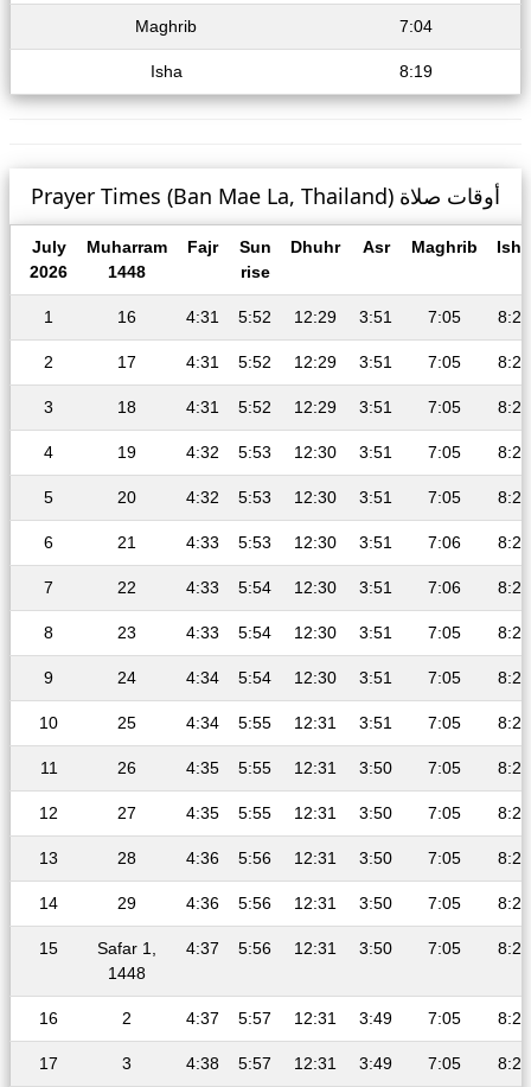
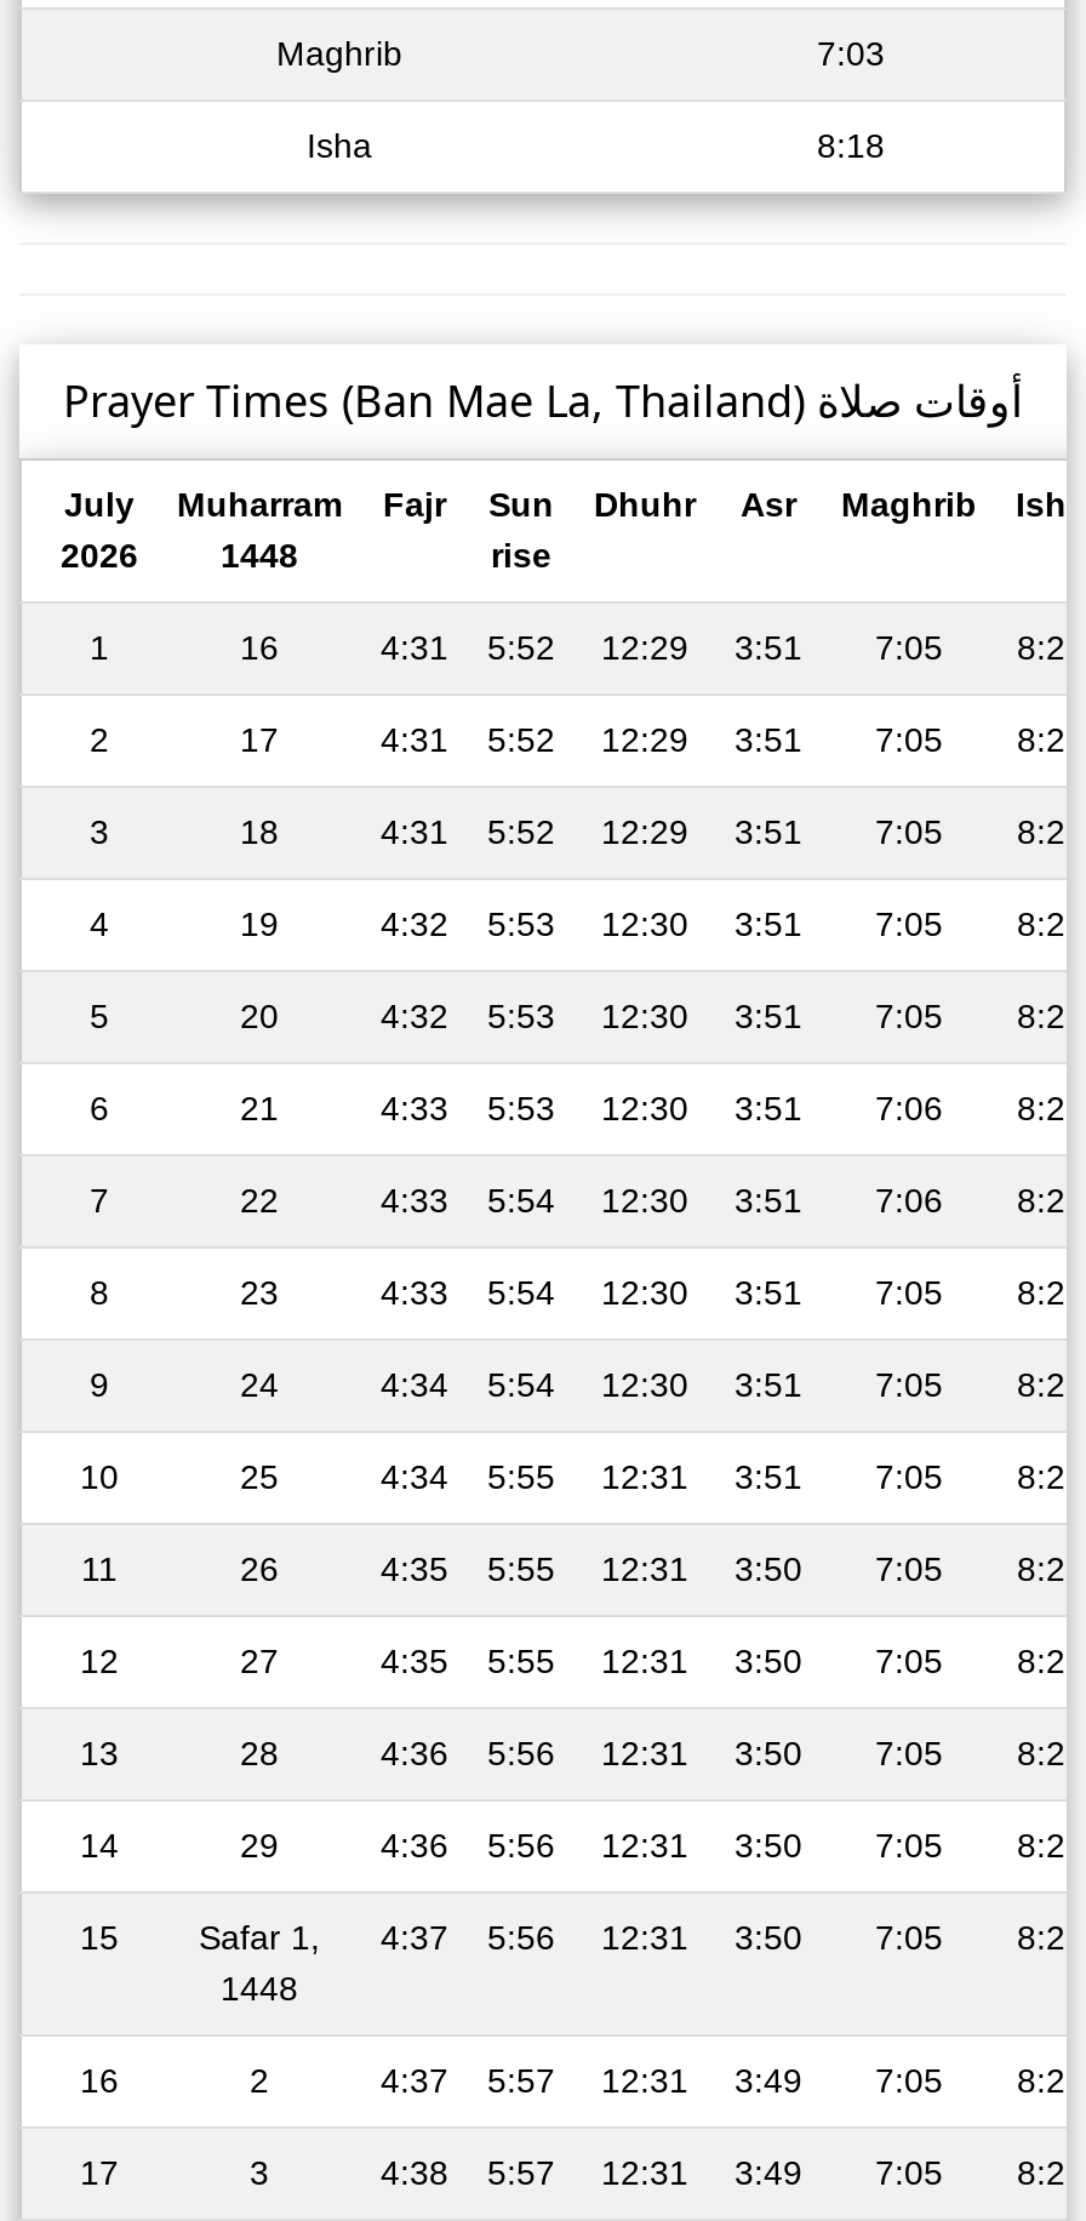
- 7:04
+ 7:03

- 8:19
+ 8:18
